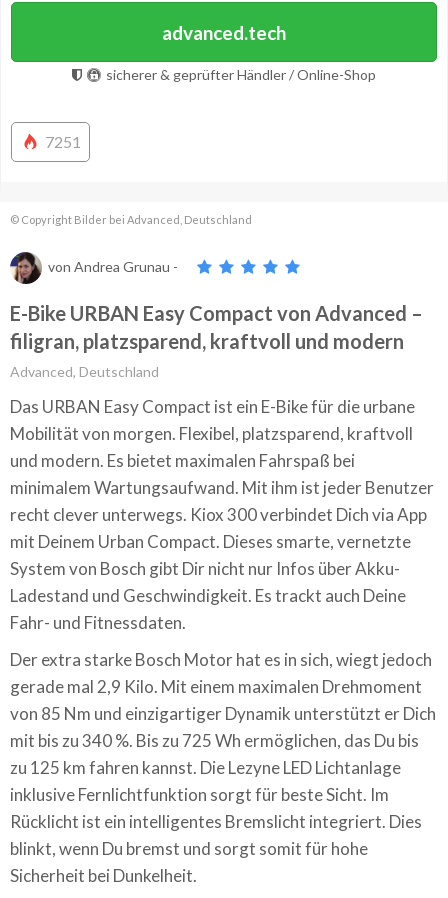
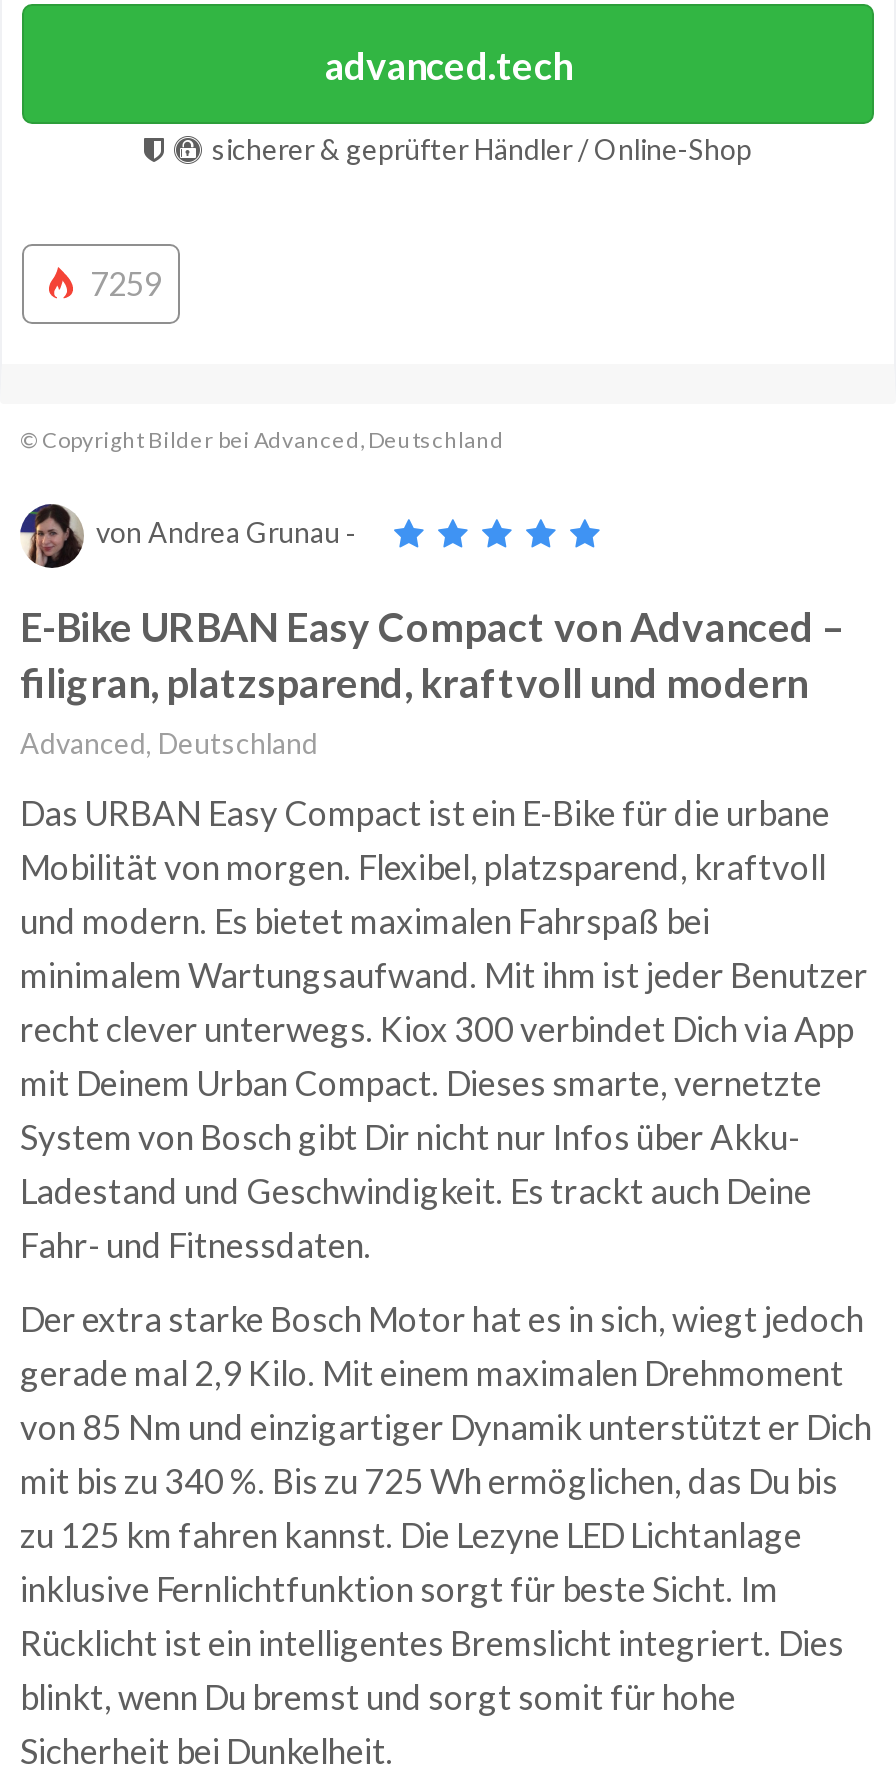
- 7251
+ 7259
